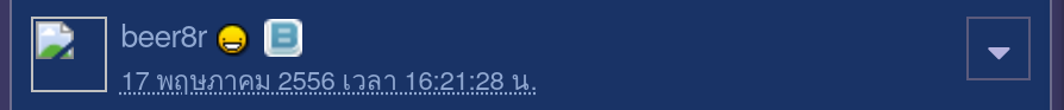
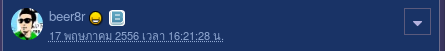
- [image]
+ [image]
